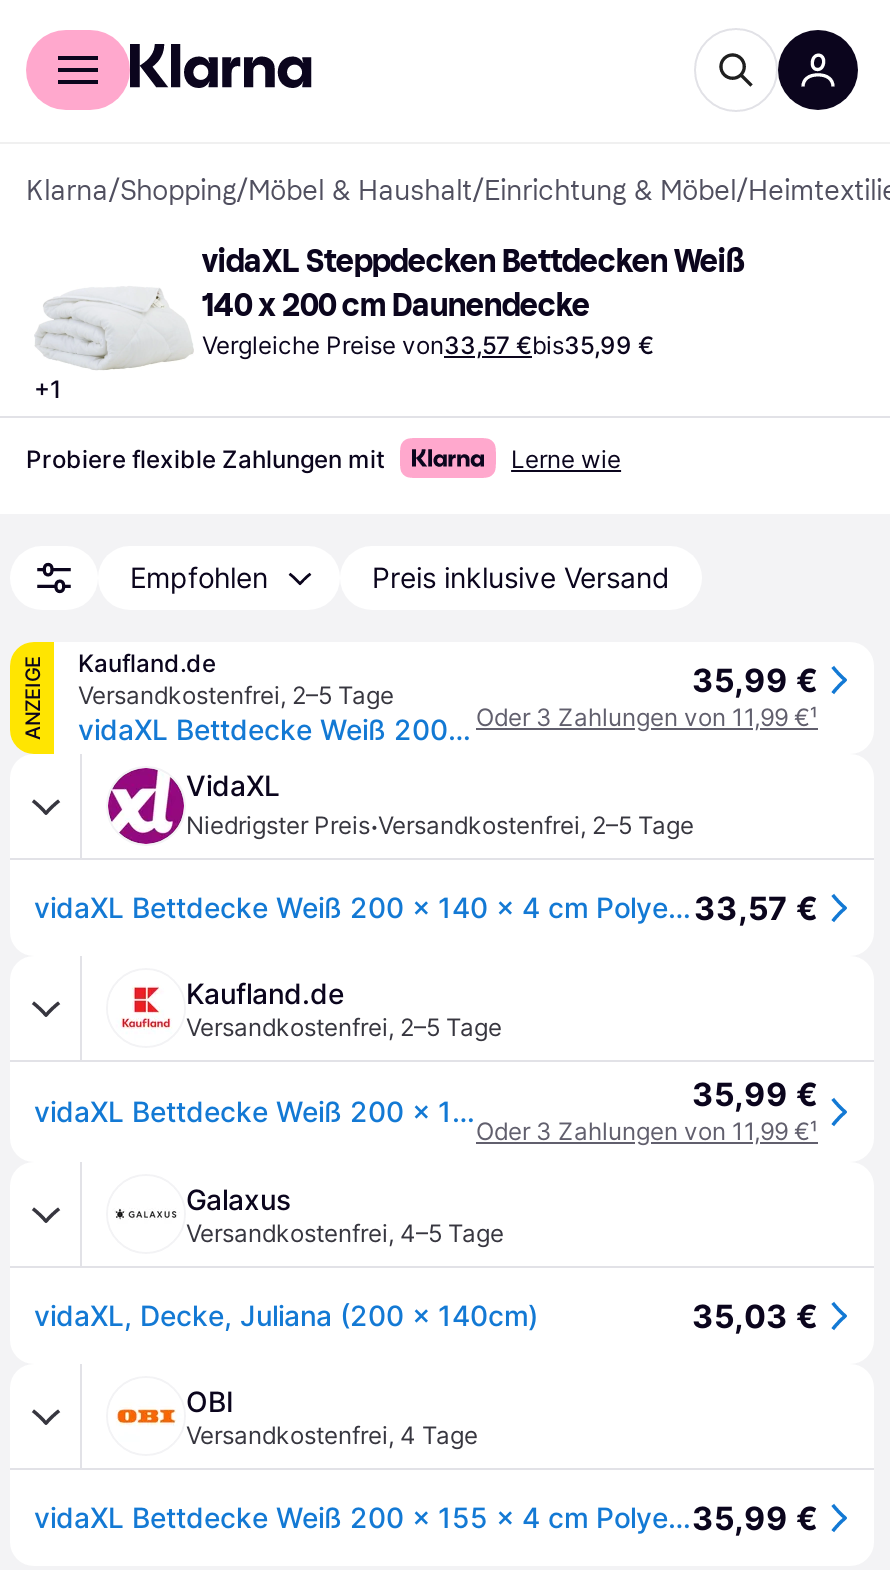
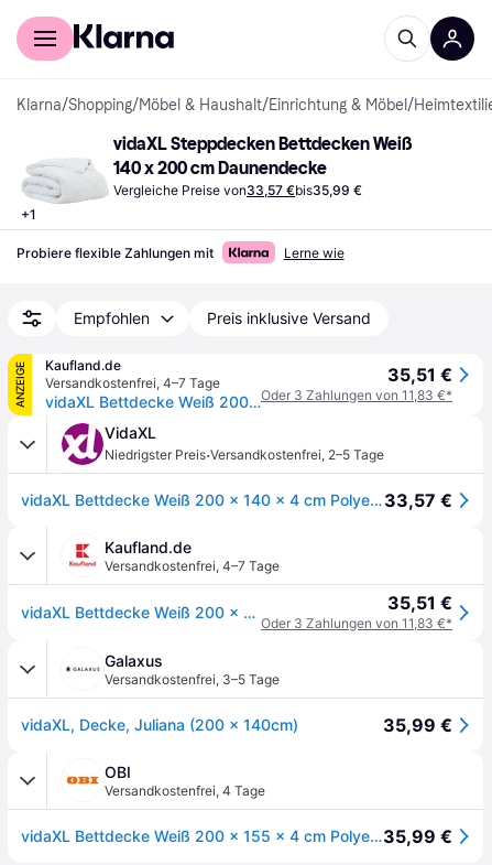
- 35,99 €
+ 35,51 €

- Versandkostenfrei, 2–5 Tage
+ Versandkostenfrei, 4–7 Tage

- Oder 3 Zahlungen von 11,99 €¹
+ Oder 3 Zahlungen von 11,83 €*

- Versandkostenfrei, 2–5 Tage
+ Versandkostenfrei, 4–7 Tage

- 35,99 €
+ 35,51 €

- Oder 3 Zahlungen von 11,99 €¹
+ Oder 3 Zahlungen von 11,83 €*

- Versandkostenfrei, 4–5 Tage
+ Versandkostenfrei, 3–5 Tage

- 35,03 €
+ 35,99 €
